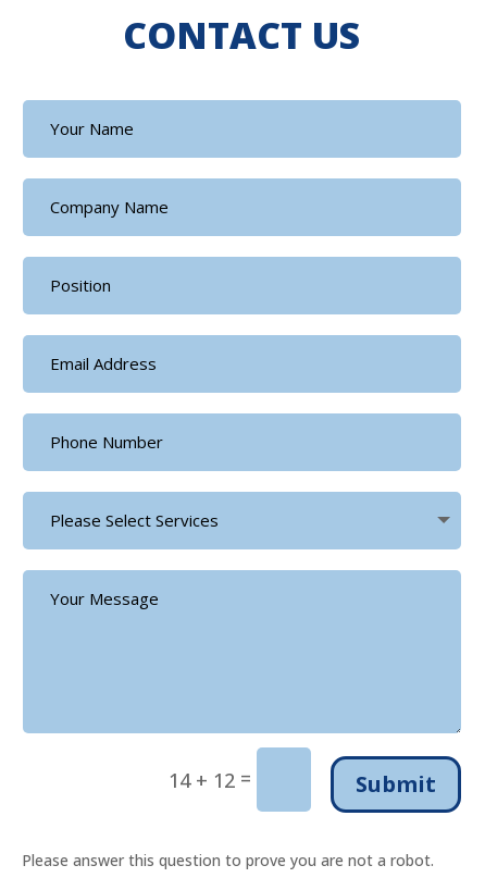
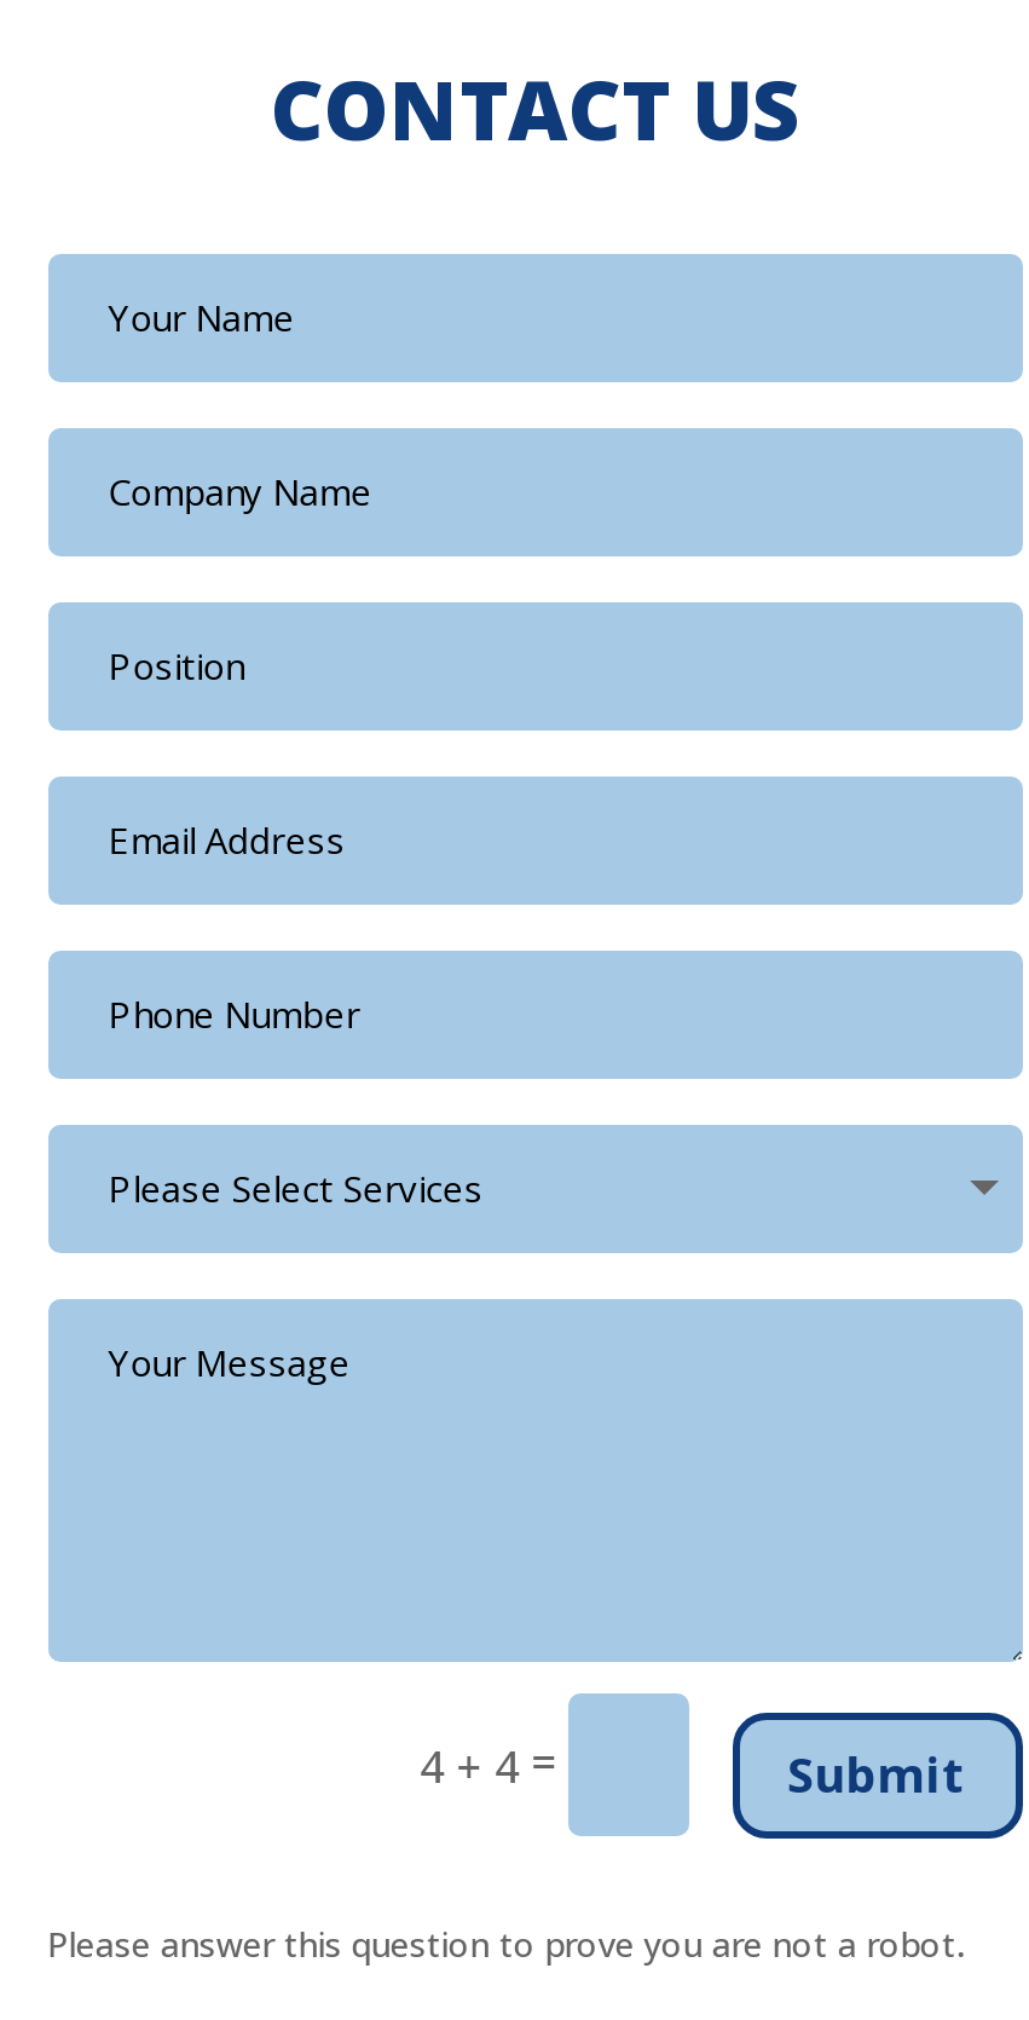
- 14 + 12 =
+ 4 + 4 =
